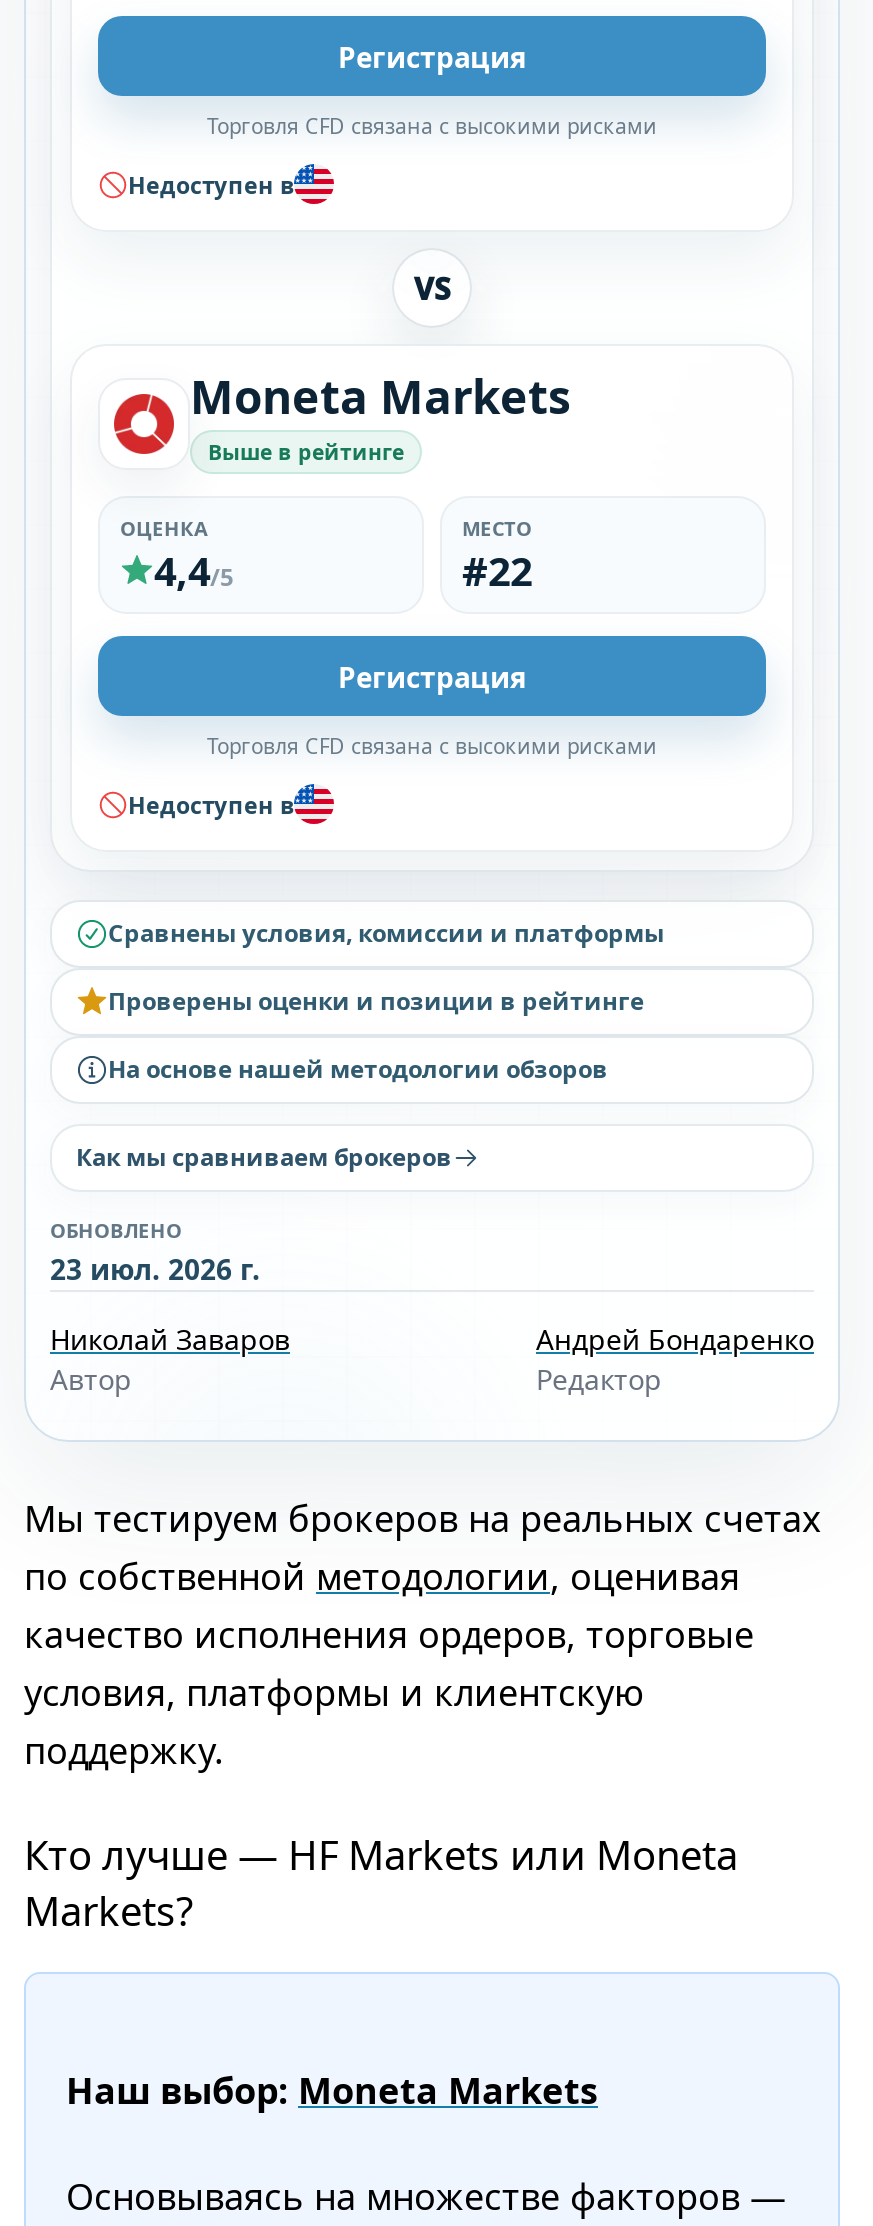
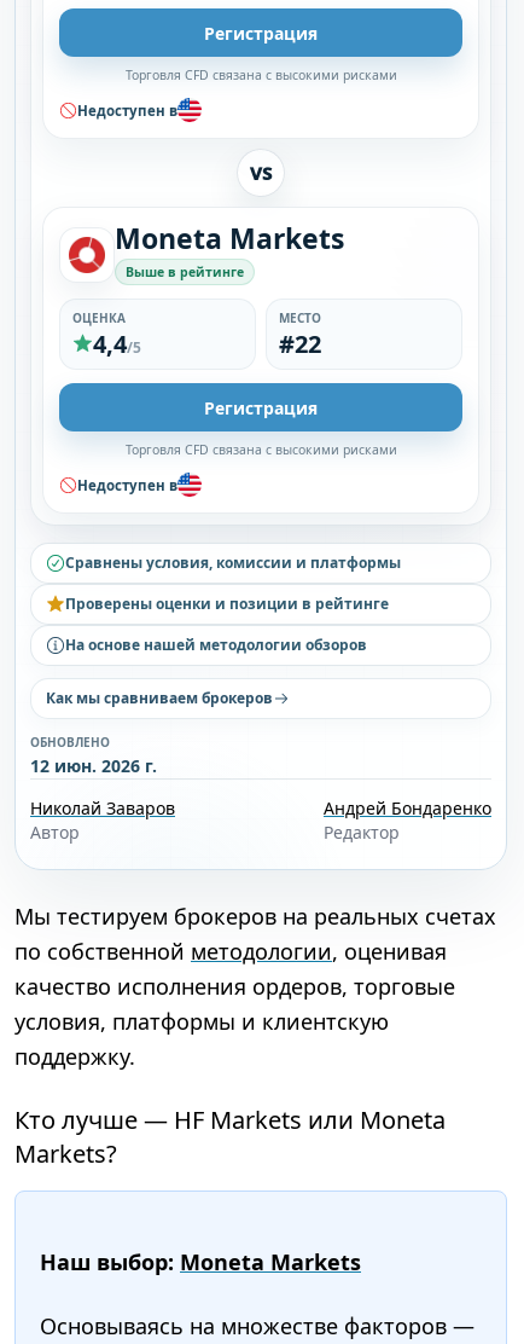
- 23 июл. 2026 г.
+ 12 июн. 2026 г.
